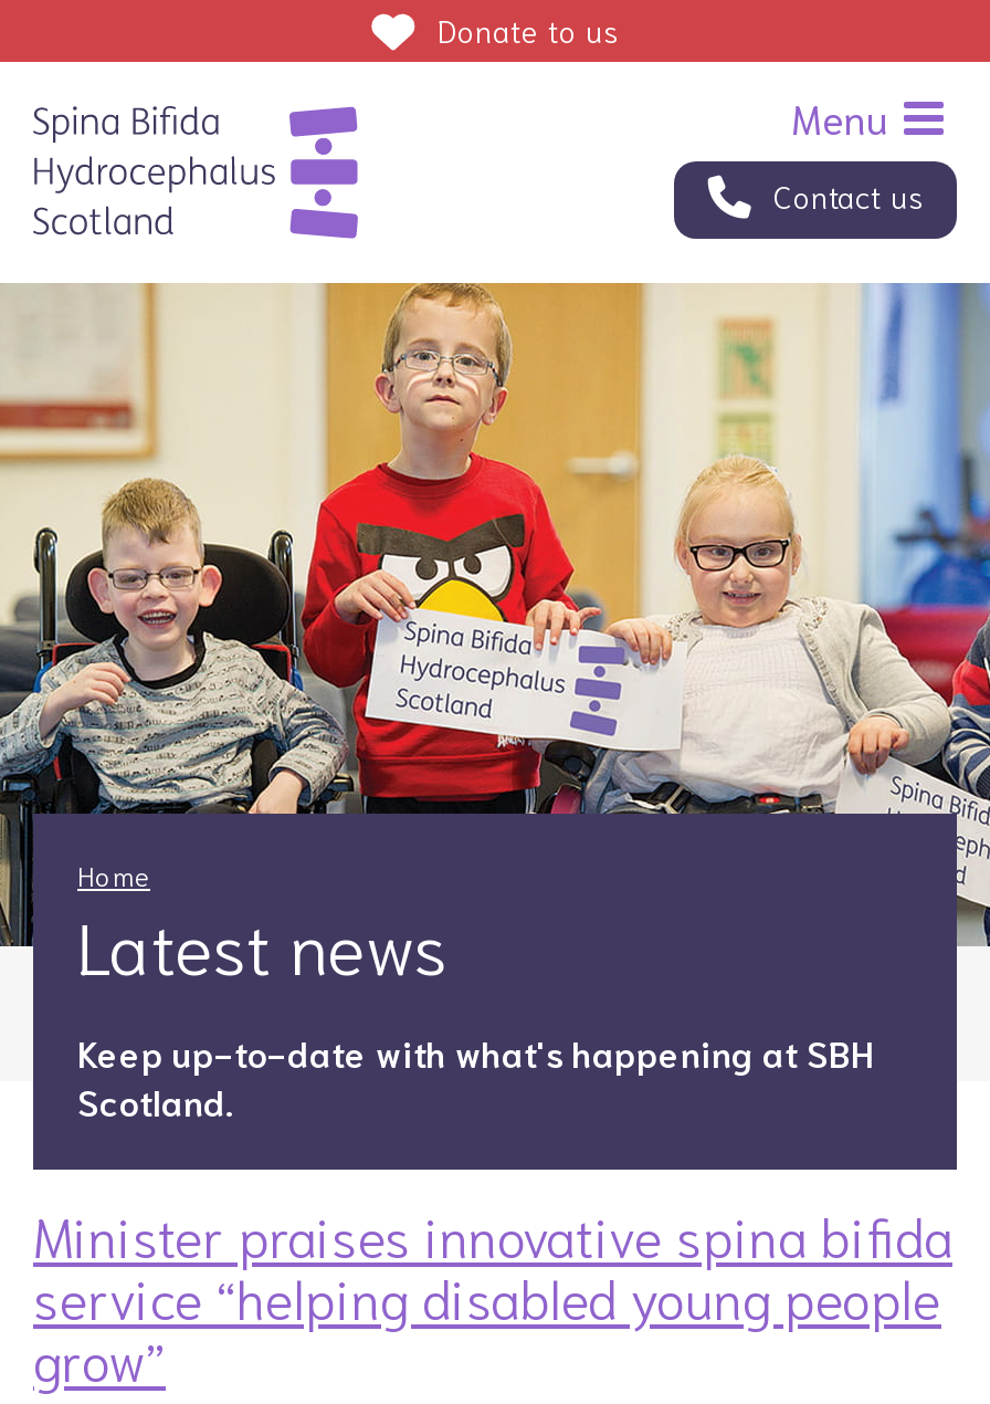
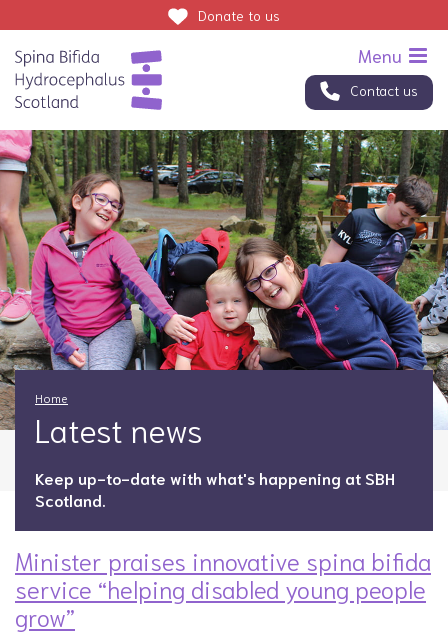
- [image]
+ [image]
